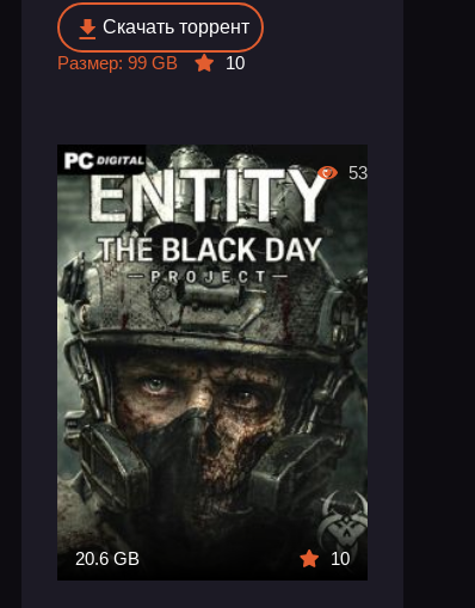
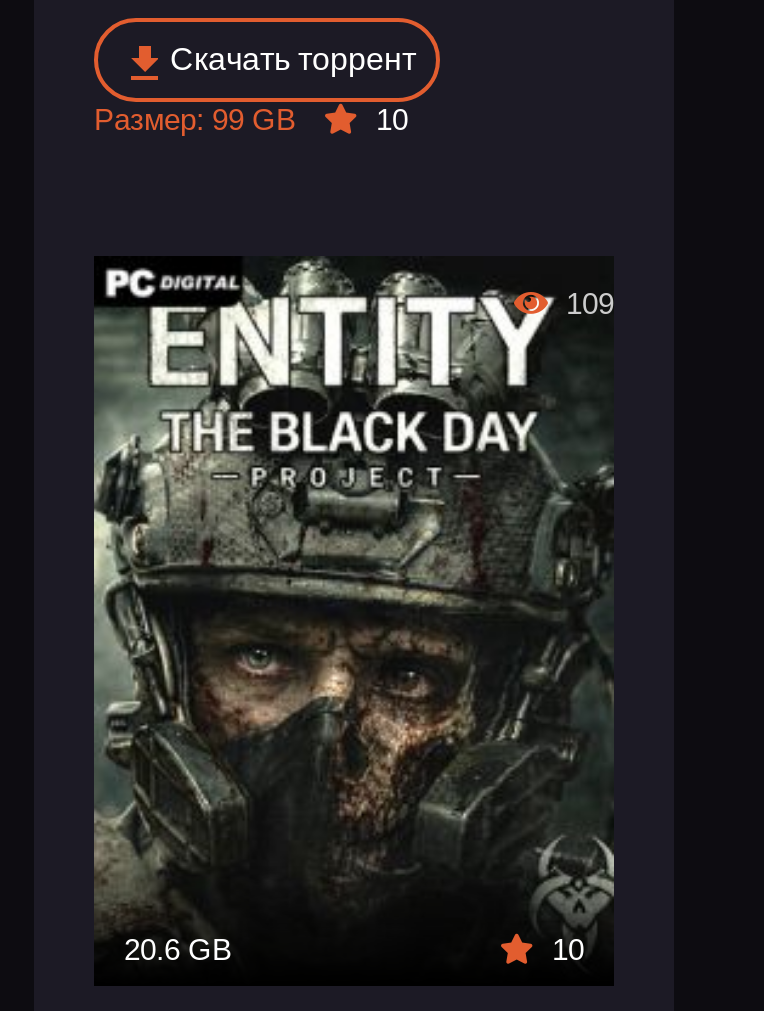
- 53
+ 109
